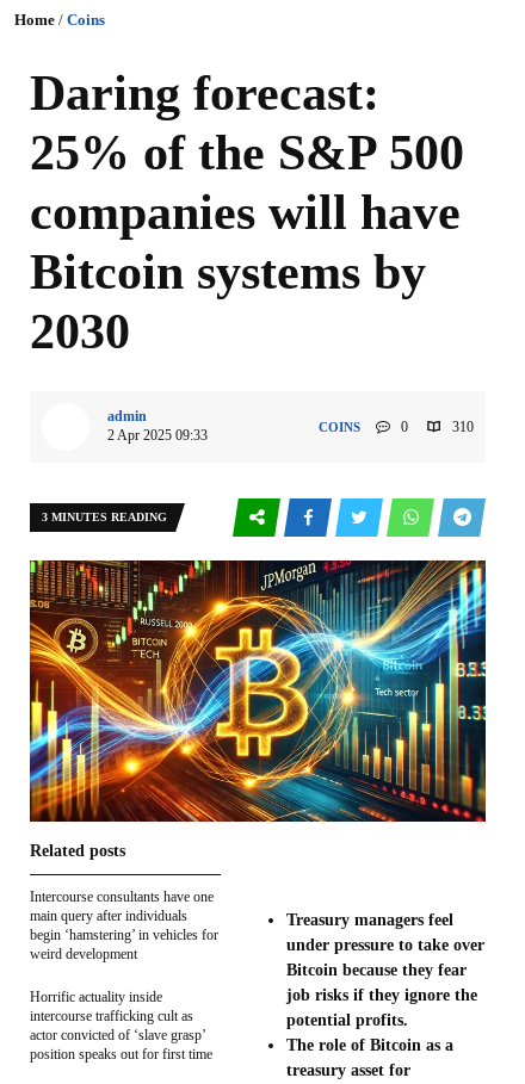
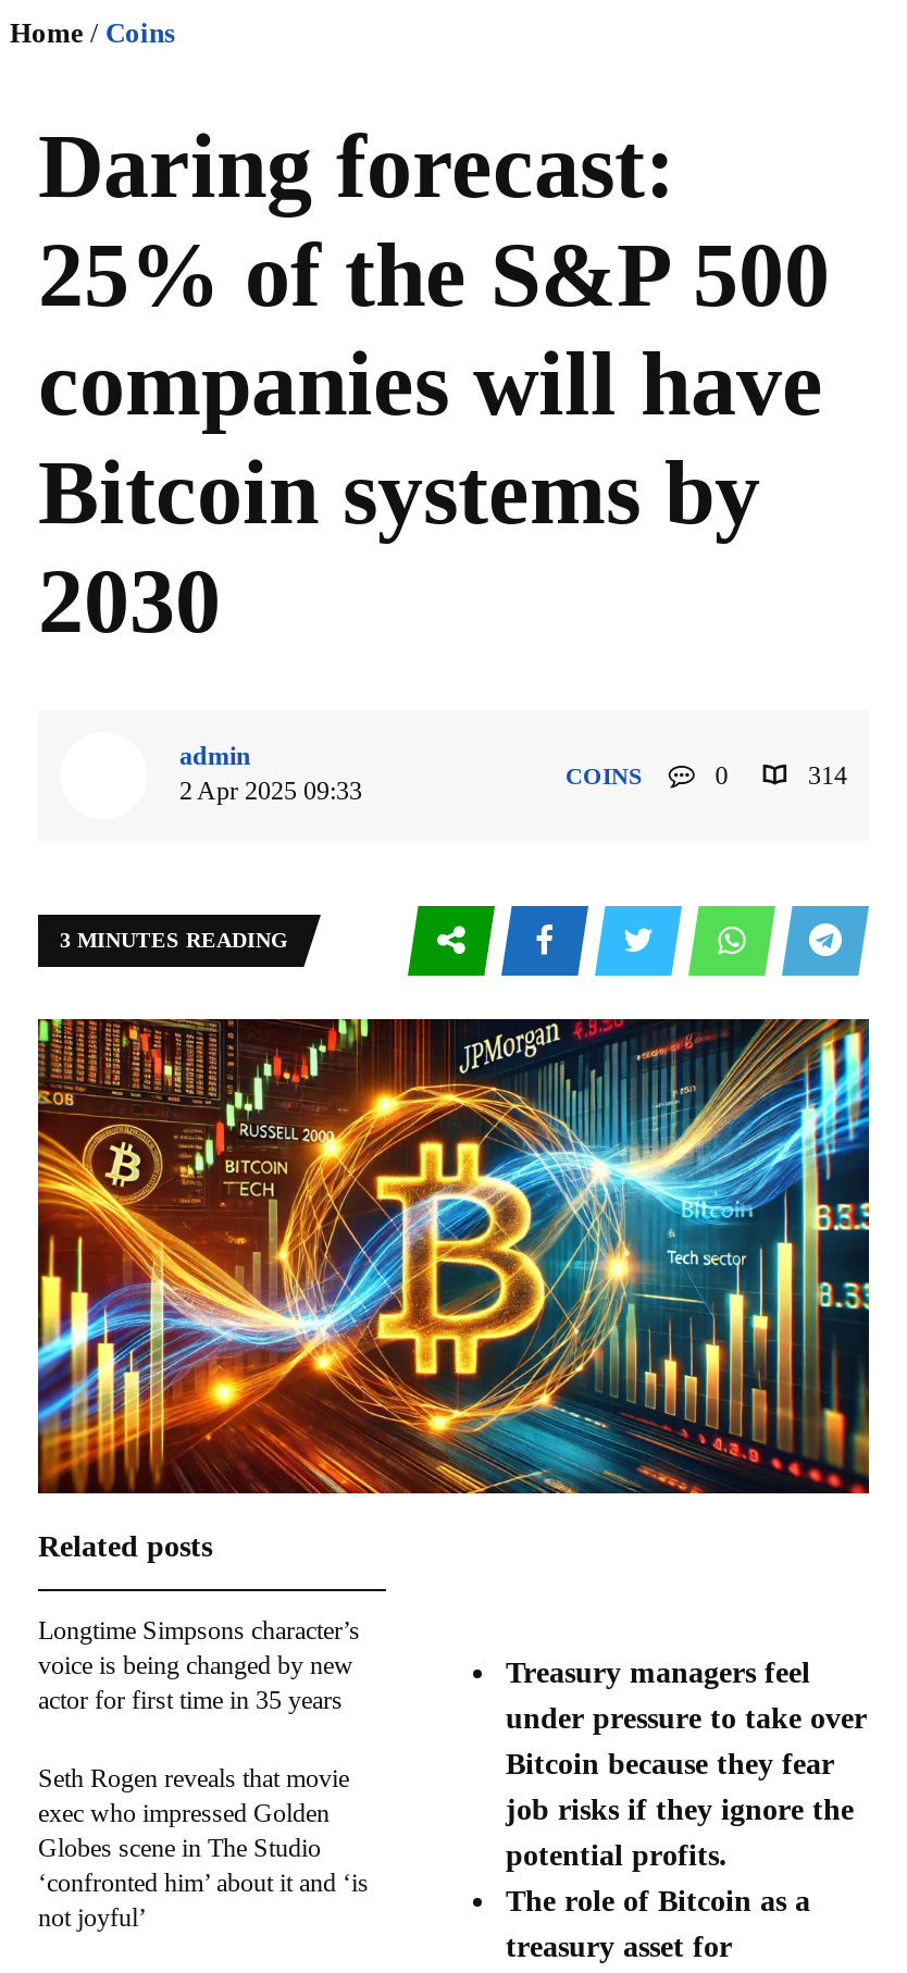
- 310
+ 314

- Intercourse consultants have one
- main query after individuals
- begin ‘hamstering’ in vehicles for
- weird development
+ Longtime Simpsons character’s
+ voice is being changed by new
+ actor for first time in 35 years

- Horrific actuality inside
- intercourse trafficking cult as
- actor convicted of ‘slave grasp’
- position speaks out for first time
+ Seth Rogen reveals that movie
+ exec who impressed Golden
+ Globes scene in The Studio
+ ‘confronted him’ about it and ‘is
+ not joyful’
